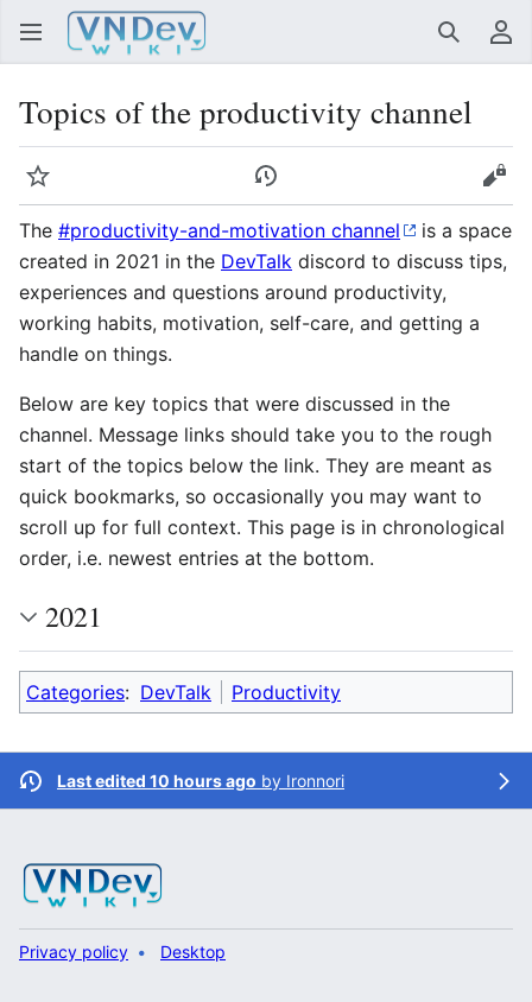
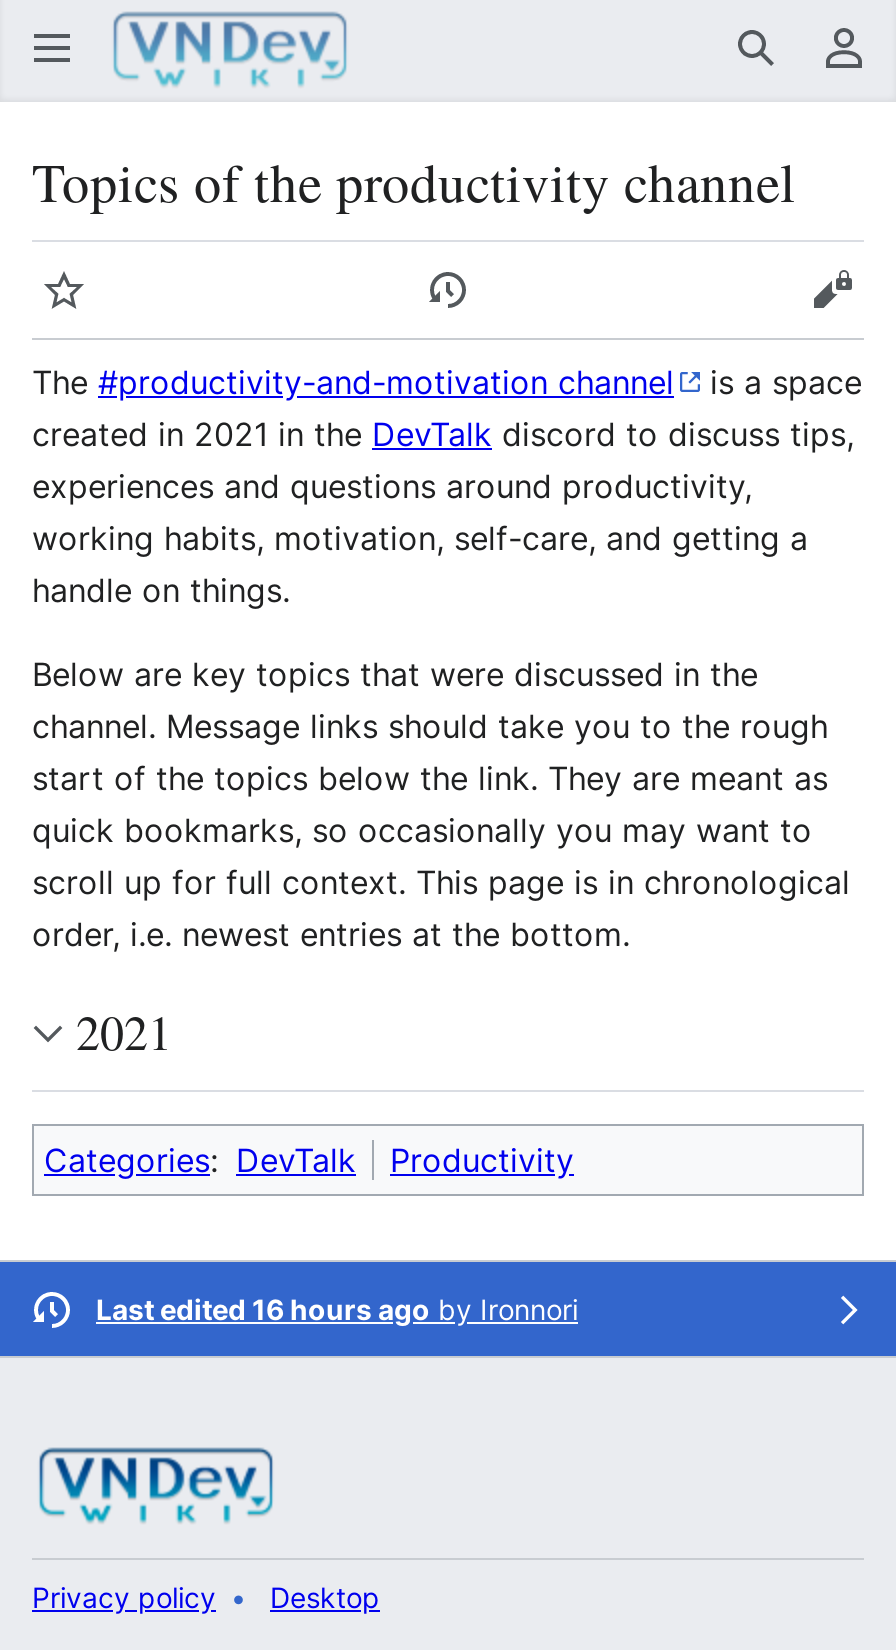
- Last edited 10 hours ago by Ironnori
+ Last edited 16 hours ago by Ironnori
